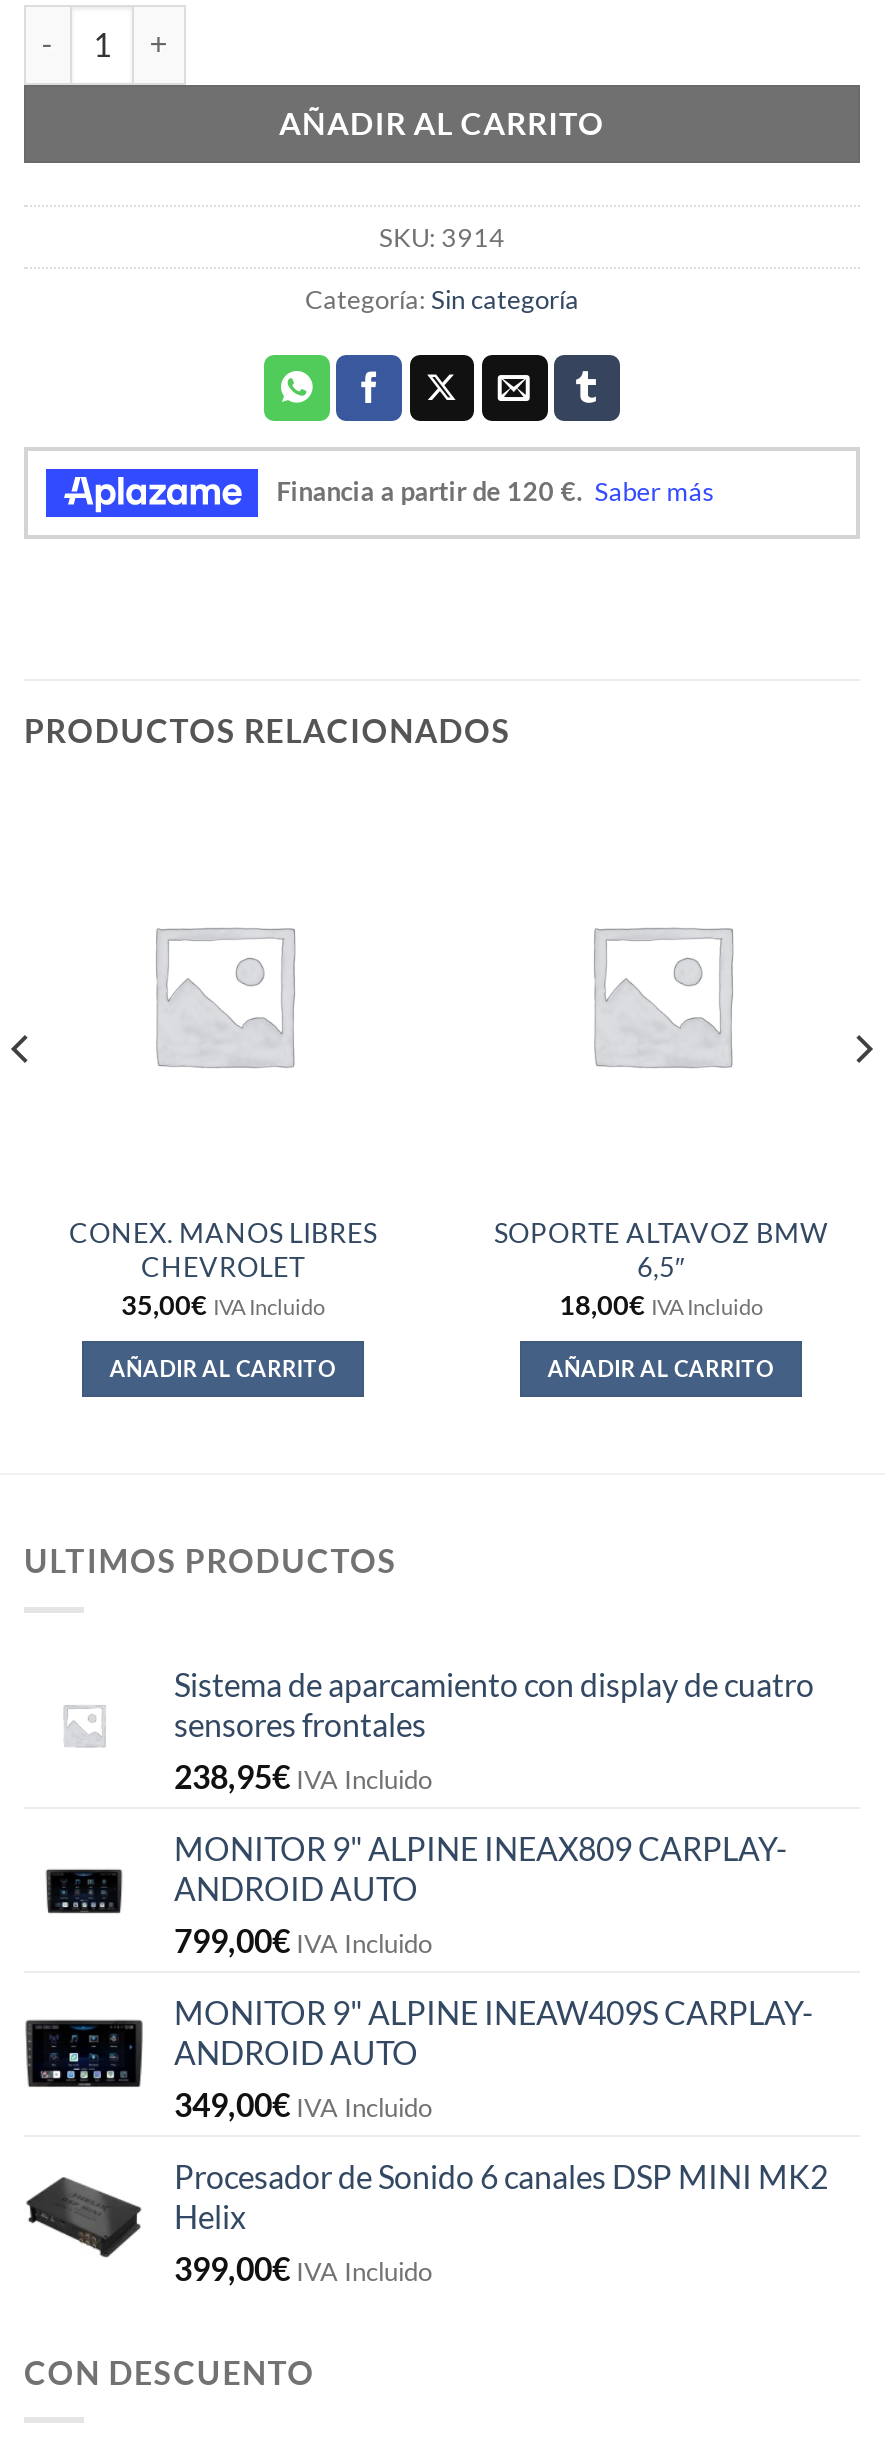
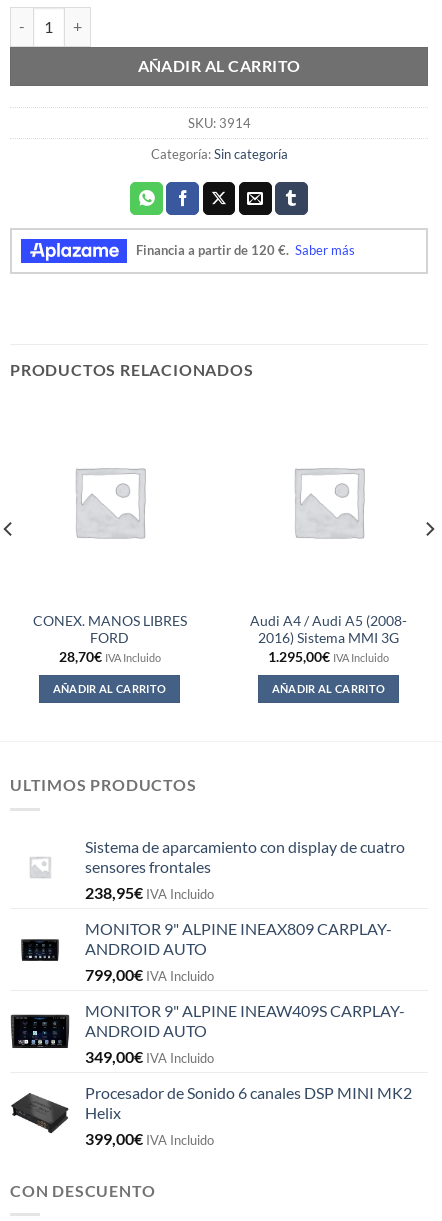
- SOPORTE ALTAVOZ BMW
- 6,5″
- 18,00€ IVA Incluido
+ Audi A4 / Audi A5 (2008-
+ 2016) Sistema MMI 3G
+ 1.295,00€ IVA Incluido

- CHEVROLET
- 35,00€ IVA Incluido
+ FORD
+ 28,70€ IVA Incluido
